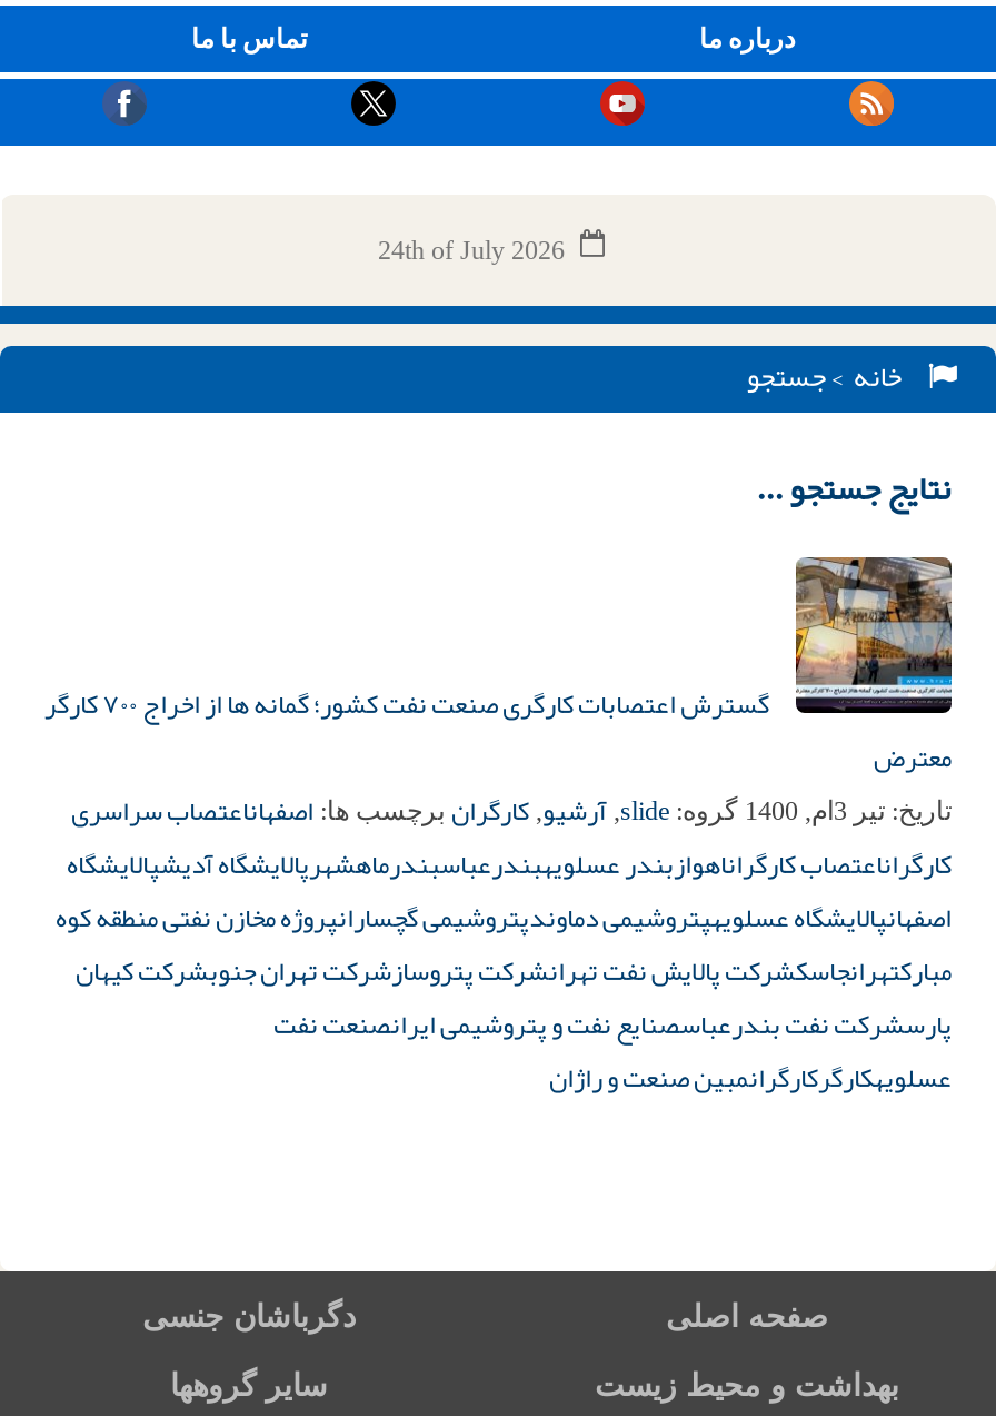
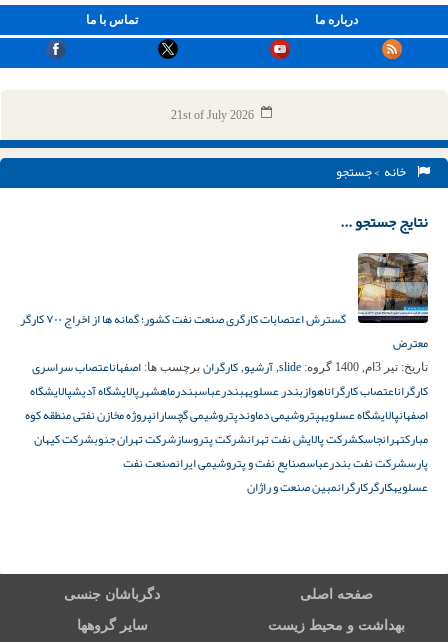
- 24th of July 2026
+ 21st of July 2026
